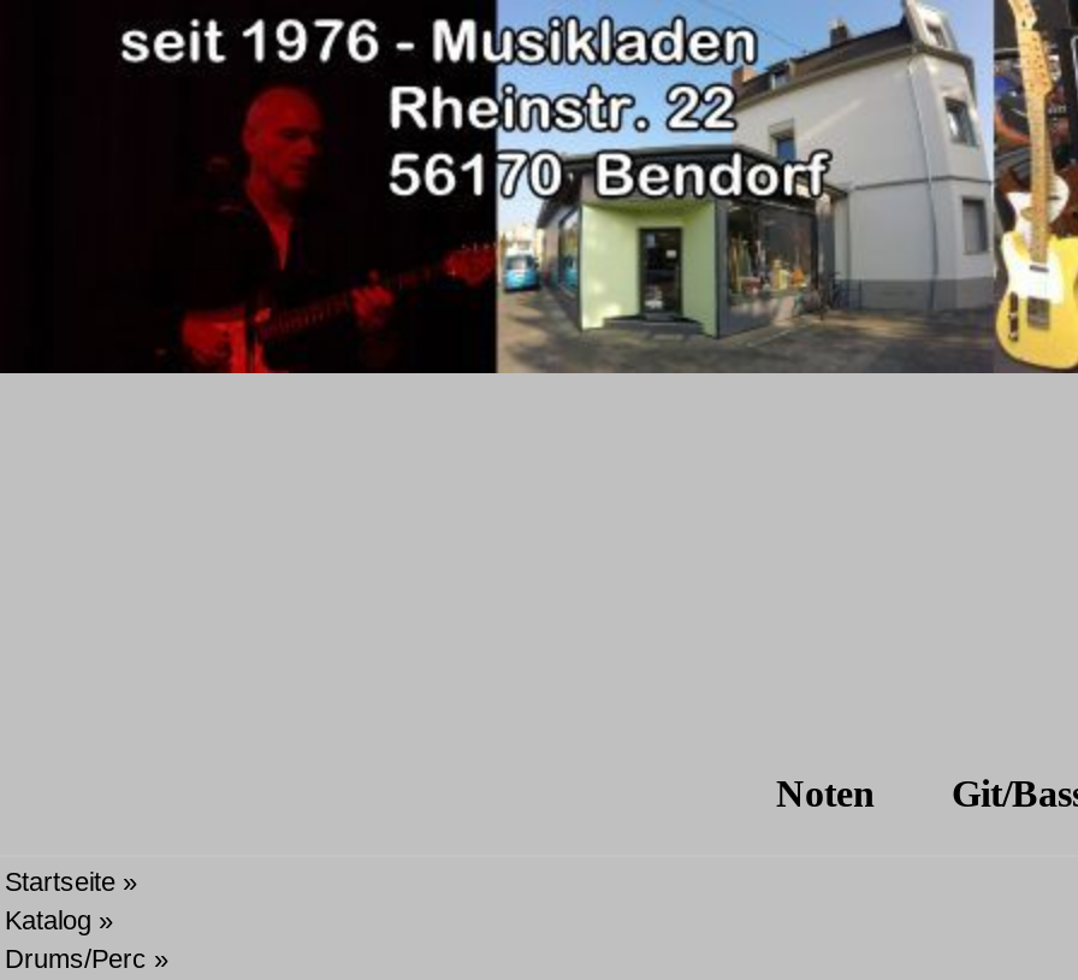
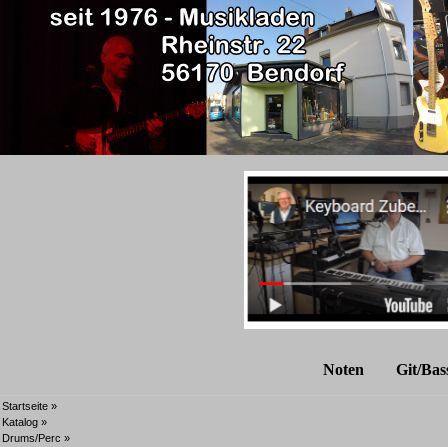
+ [image]
